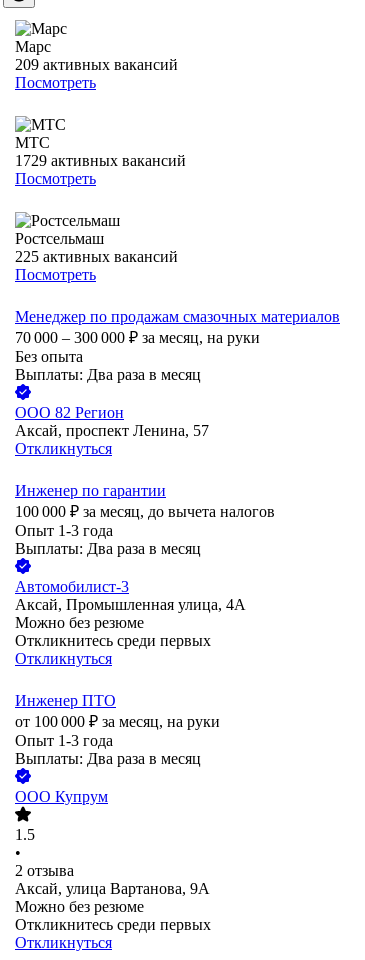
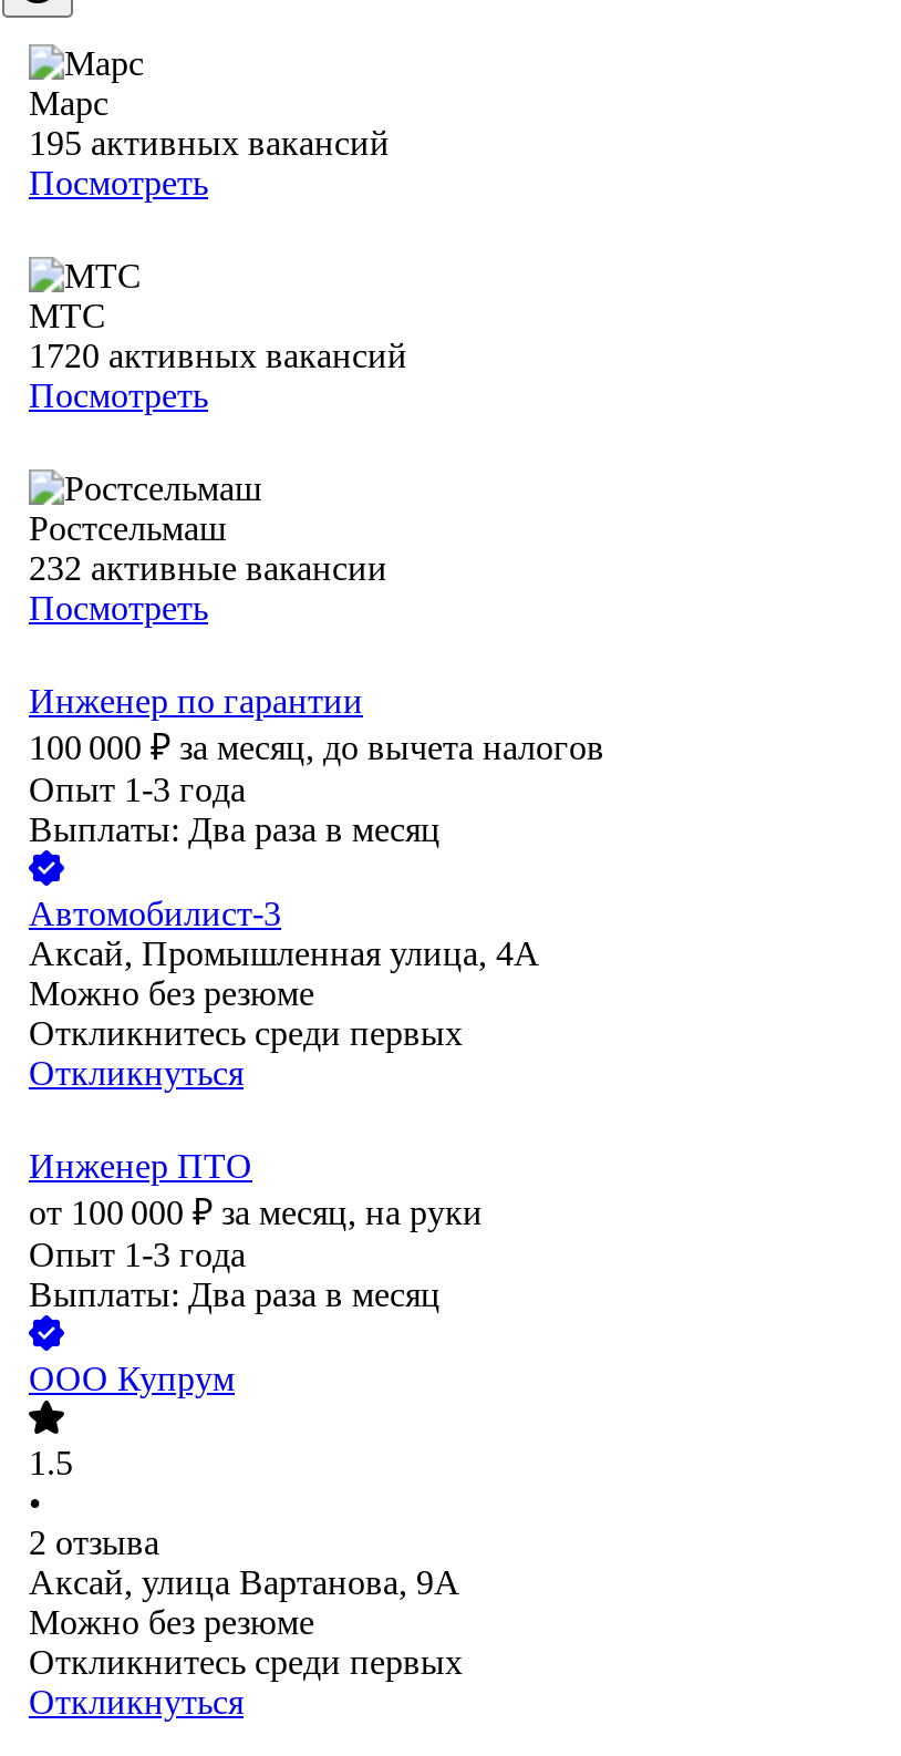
- 209 активных вакансий
+ 195 активных вакансий

- 1729 активных вакансий
+ 1720 активных вакансий

- 225 активных вакансий
+ 232 активные вакансии

- Менеджер по продажам смазочных материалов
- 70 000 – 300 000 ₽ за месяц, на руки
- Без опыта
- Выплаты: Два раза в месяц
- ООО 82 Регион
- Аксай, проспект Ленина, 57
- Откликнуться
